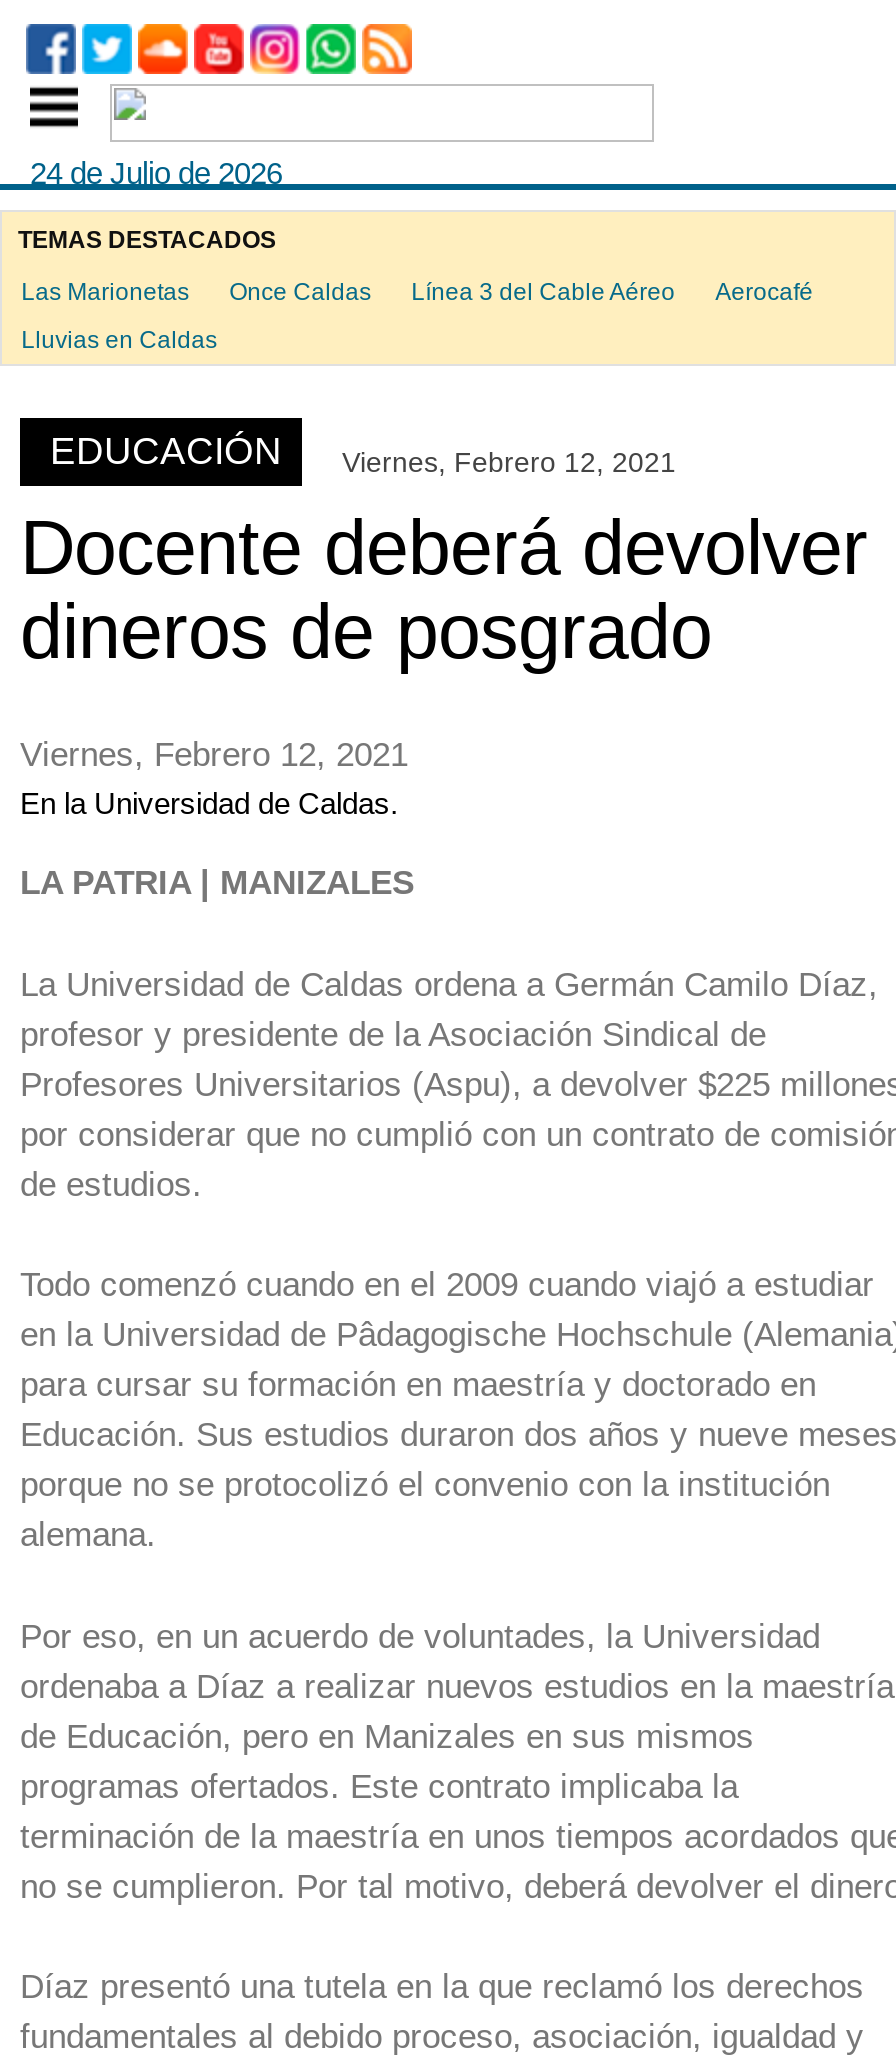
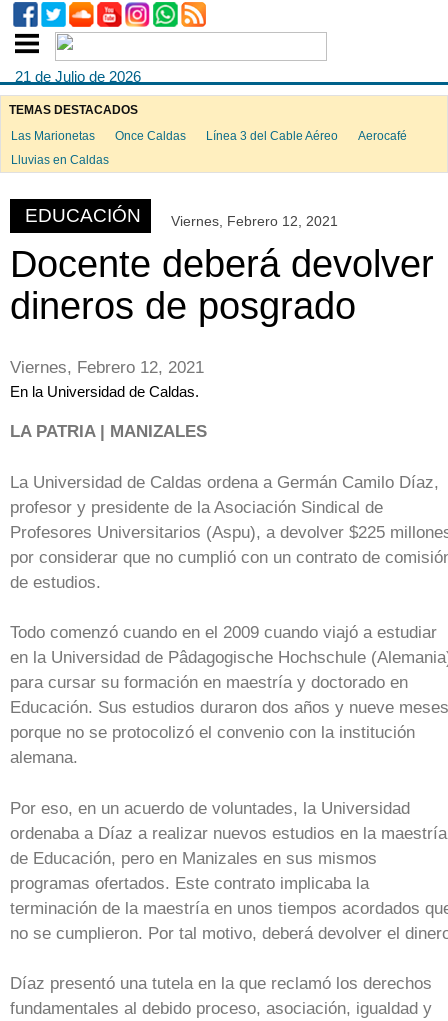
- 24 de Julio de 2026
+ 21 de Julio de 2026
